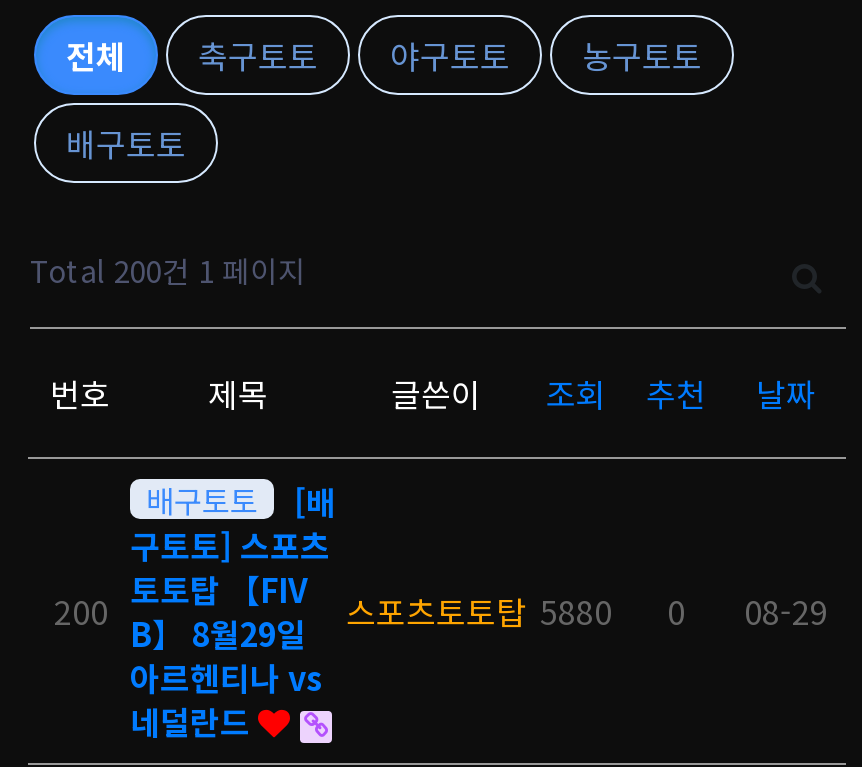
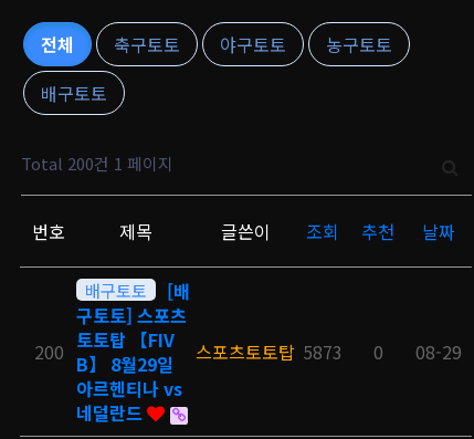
- 스포츠토토탑 5880
+ 스포츠토토탑 5873
